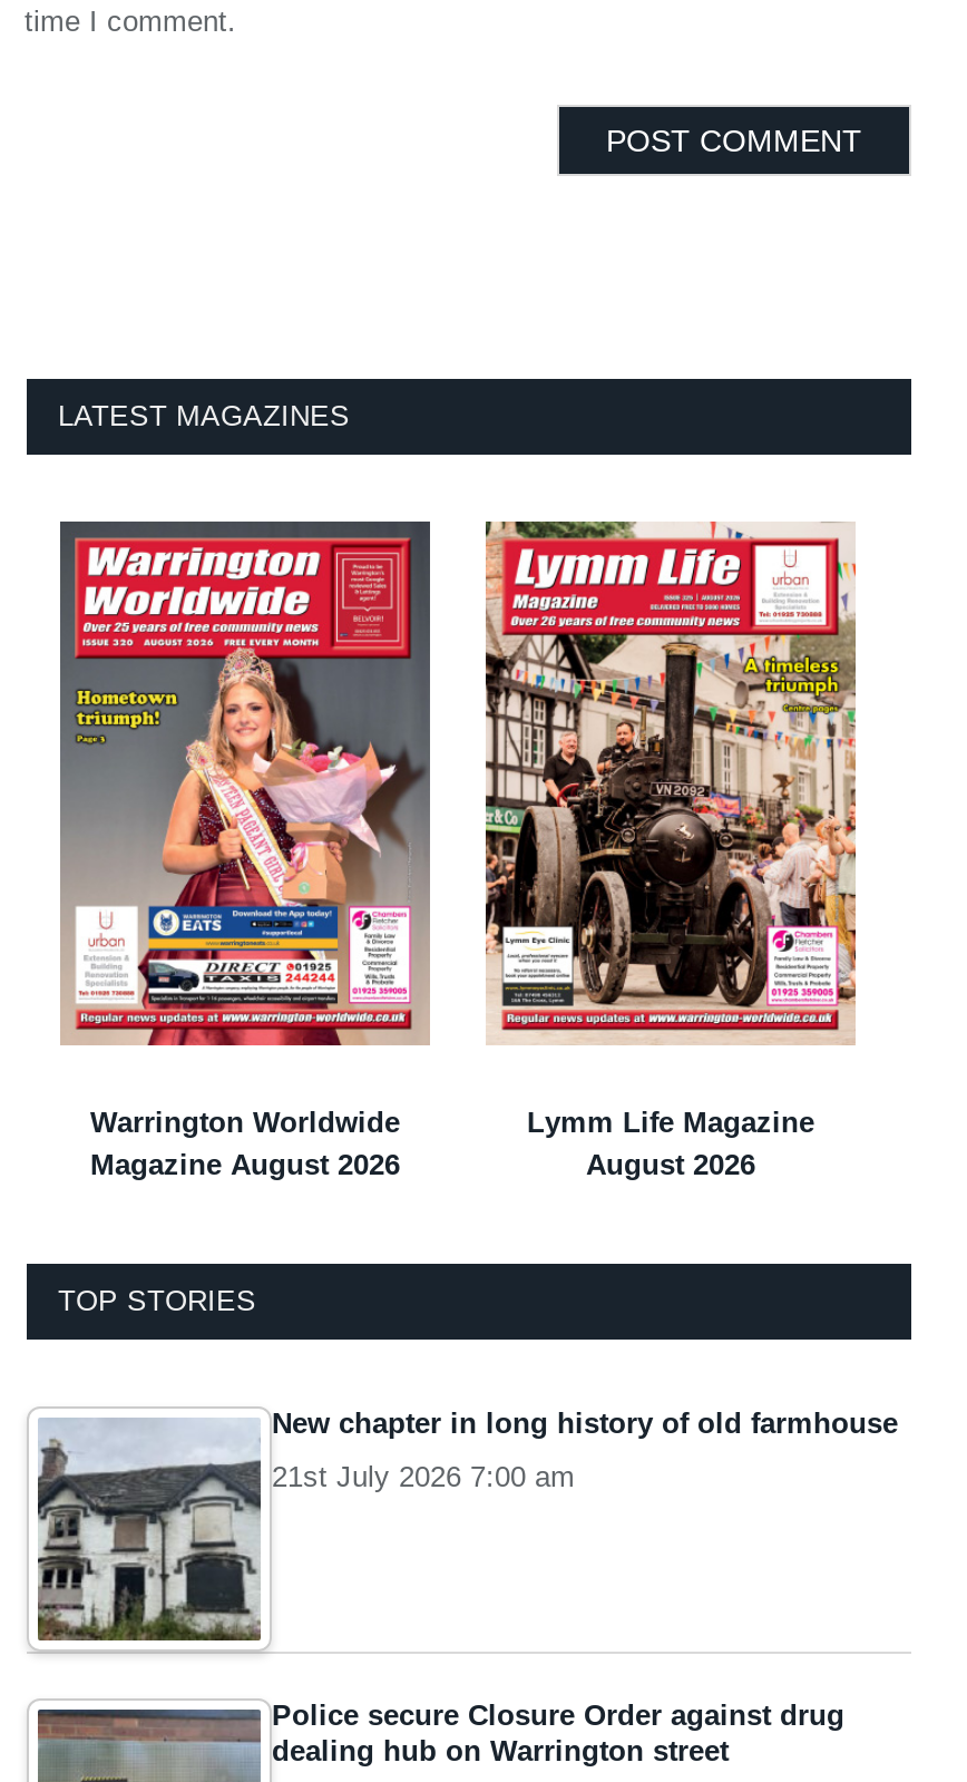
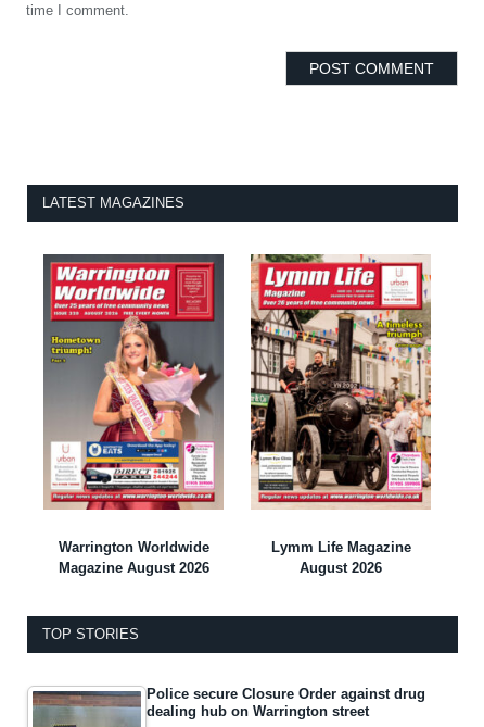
- [image]
- New chapter in long history of old farmhouse
- 21st July 2026 7:00 am
